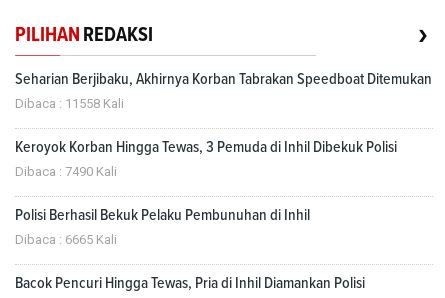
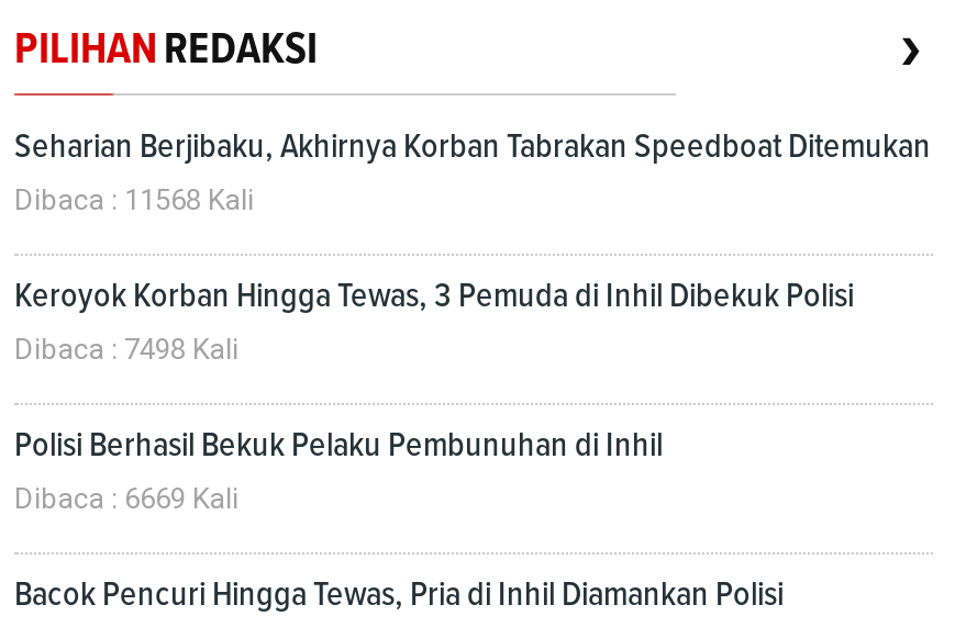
- Dibaca : 11558 Kali
+ Dibaca : 11568 Kali

- Dibaca : 7490 Kali
+ Dibaca : 7498 Kali

- Dibaca : 6665 Kali
+ Dibaca : 6669 Kali
